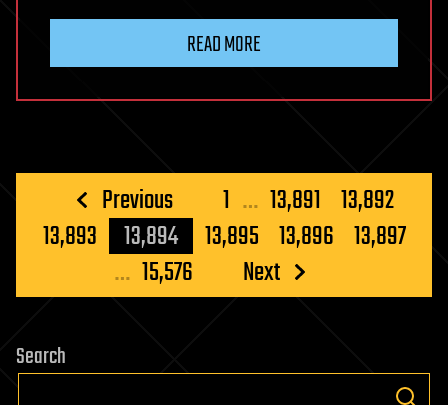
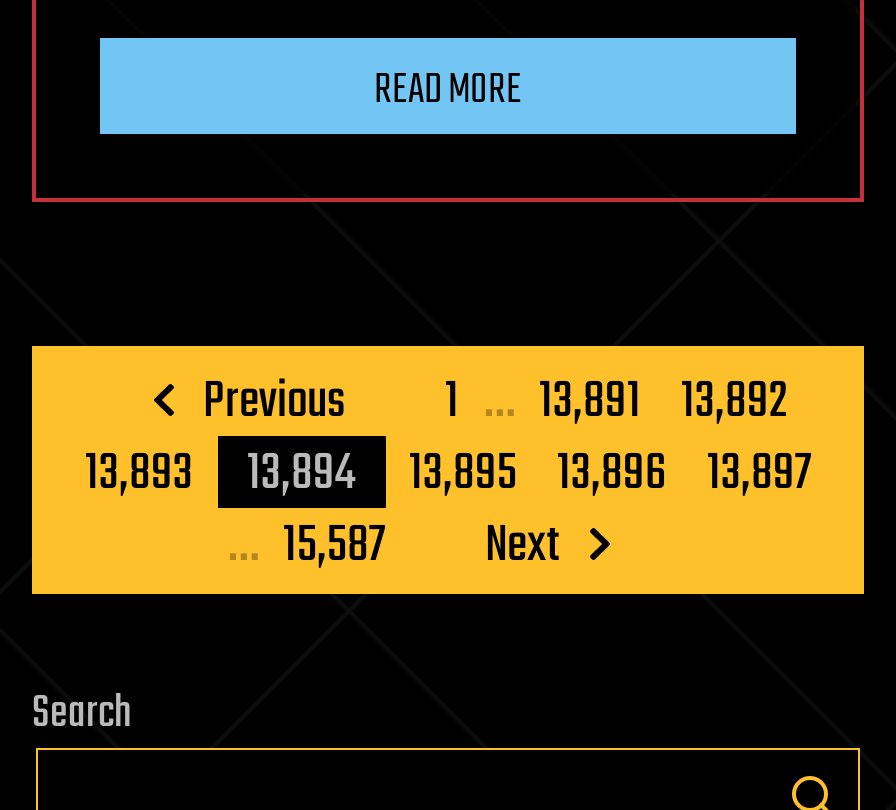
- … 15,576 Next
+ … 15,587 Next
